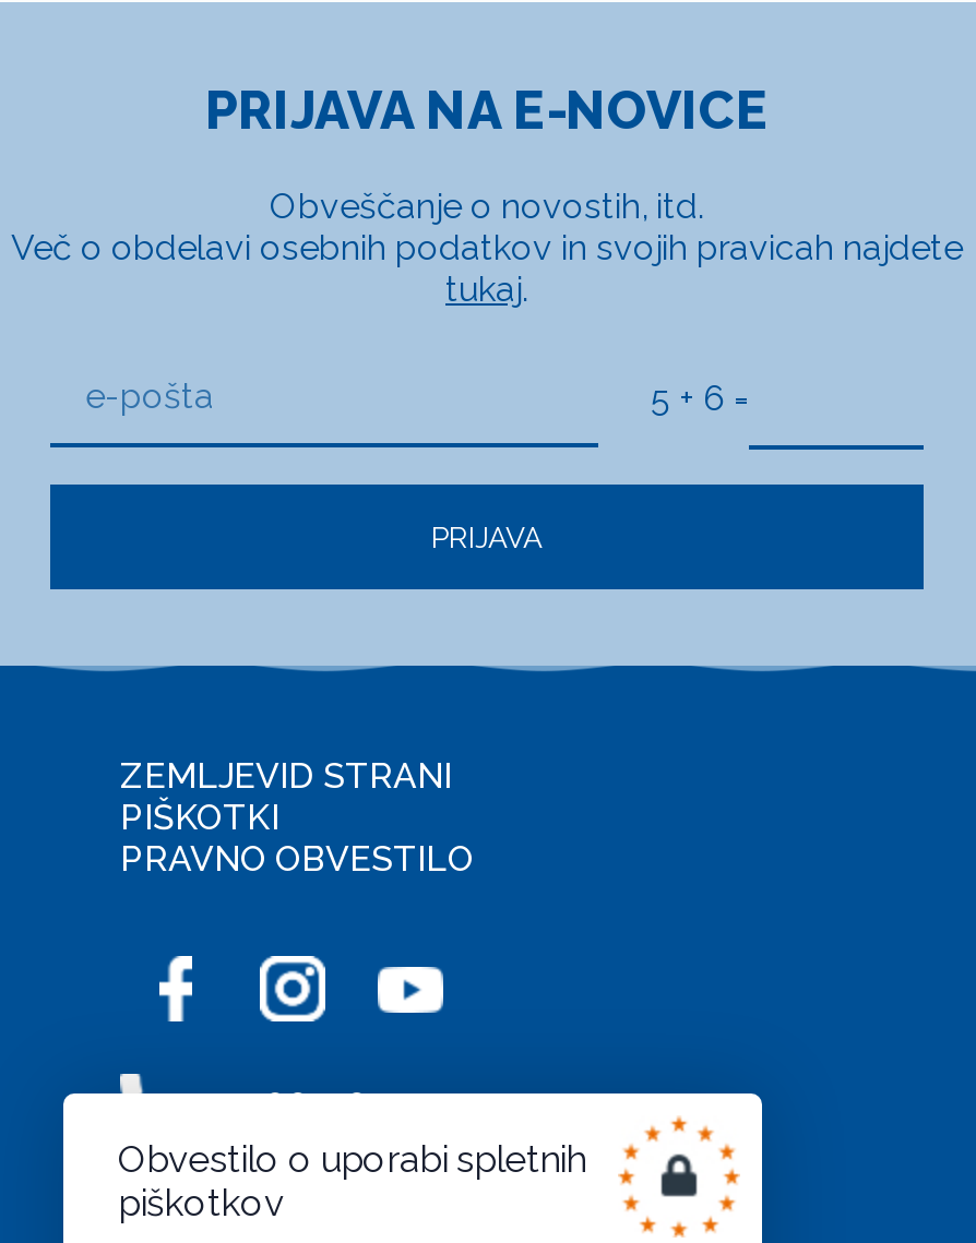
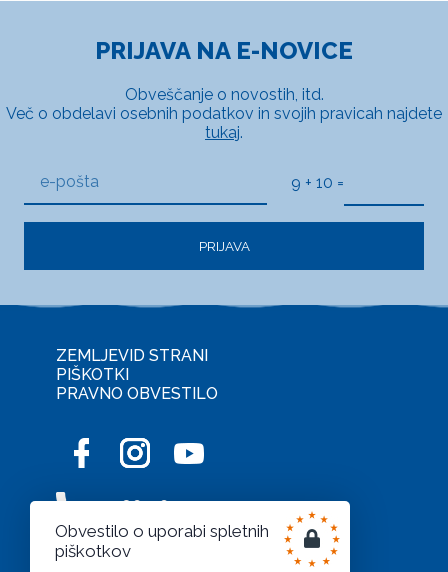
- 5 + 6 =
+ 9 + 10 =
